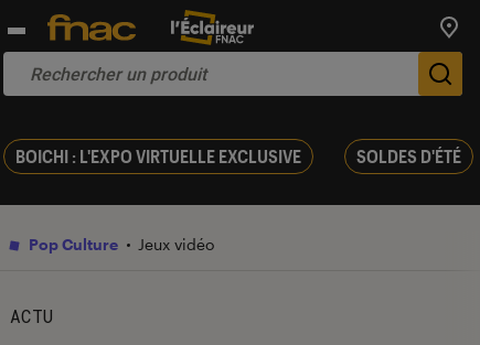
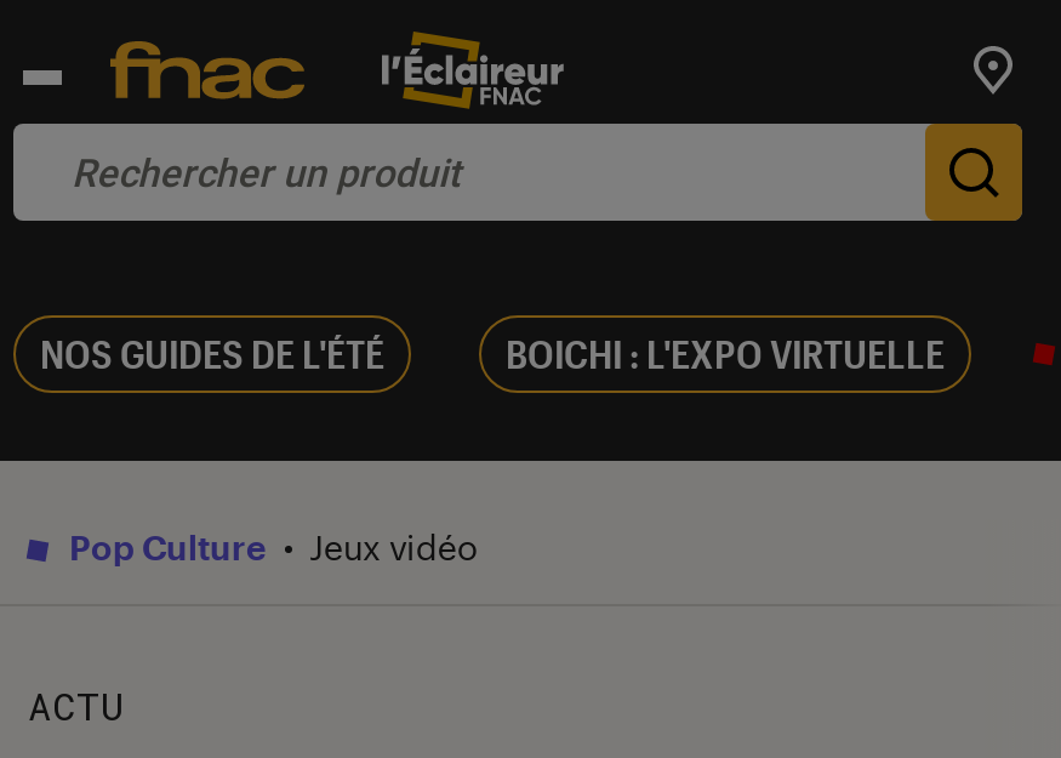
- BOICHI : L'EXPO VIRTUELLE EXCLUSIVE
- SOLDES D'ÉTÉ
+ NOS GUIDES DE L'ÉTÉ
+ BOICHI : L'EXPO VIRTUELLE
